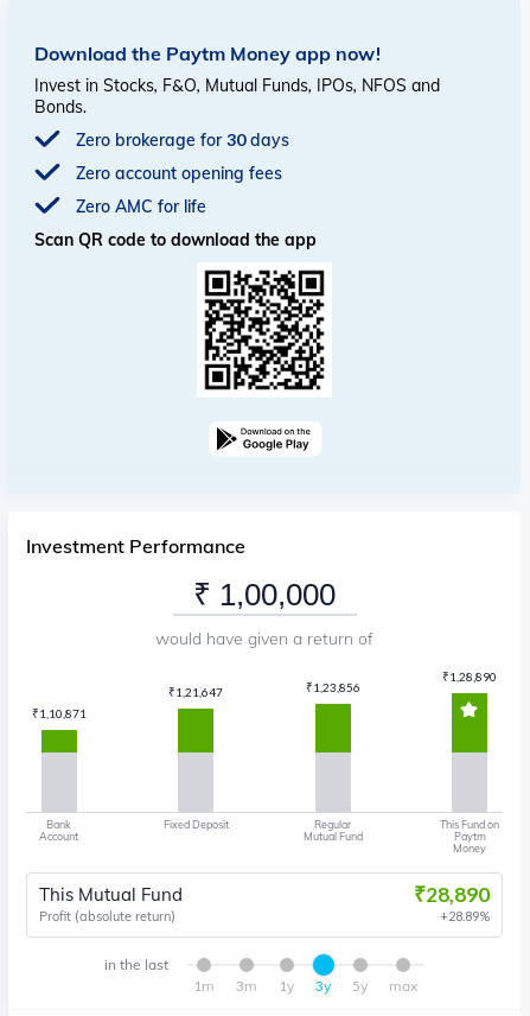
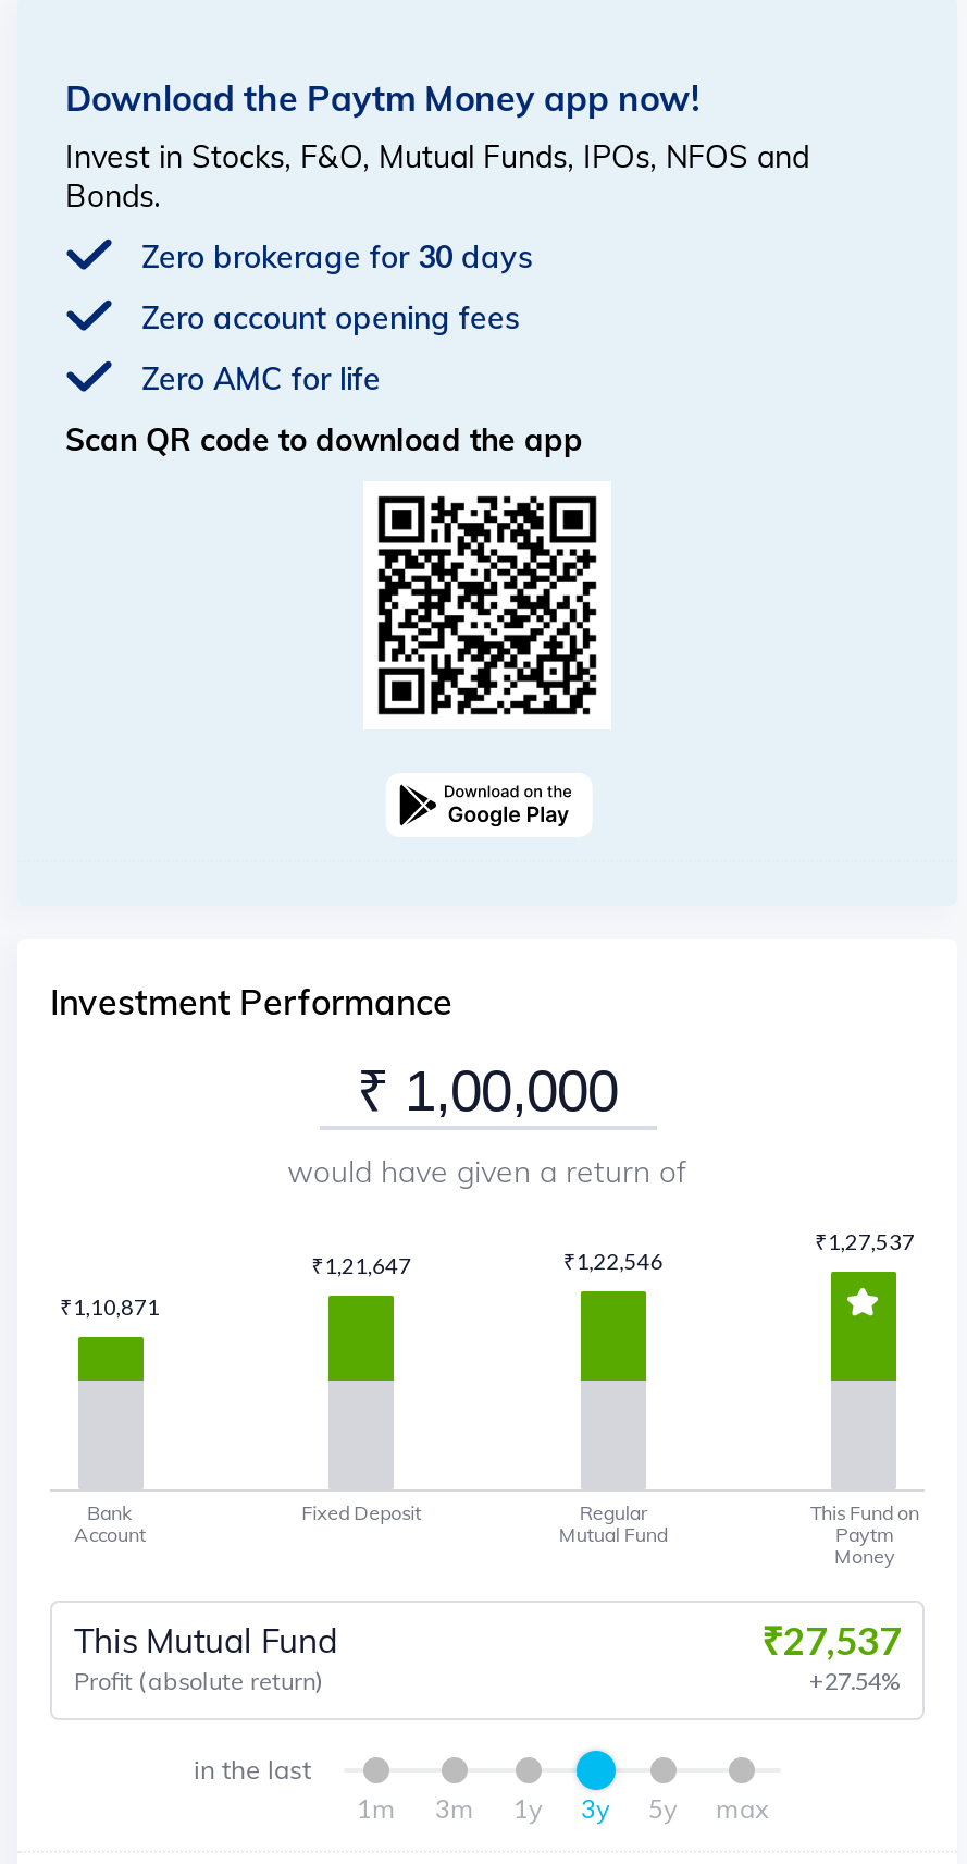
- ₹1,28,890
+ ₹1,27,537

- ₹1,23,856
+ ₹1,22,546

- ₹28,890
+ ₹27,537

- 28.89%
+ 27.54%
